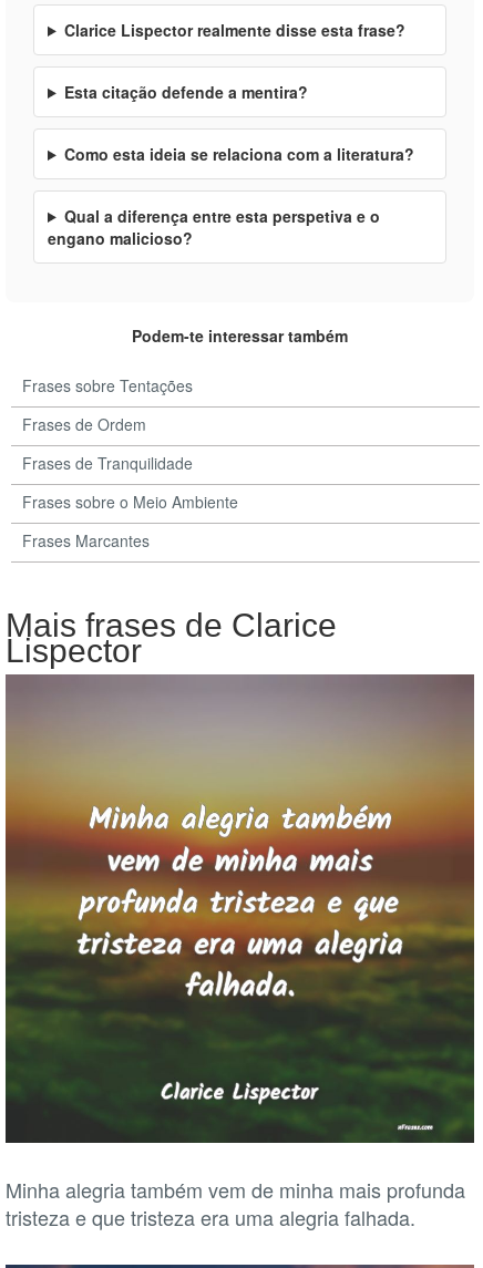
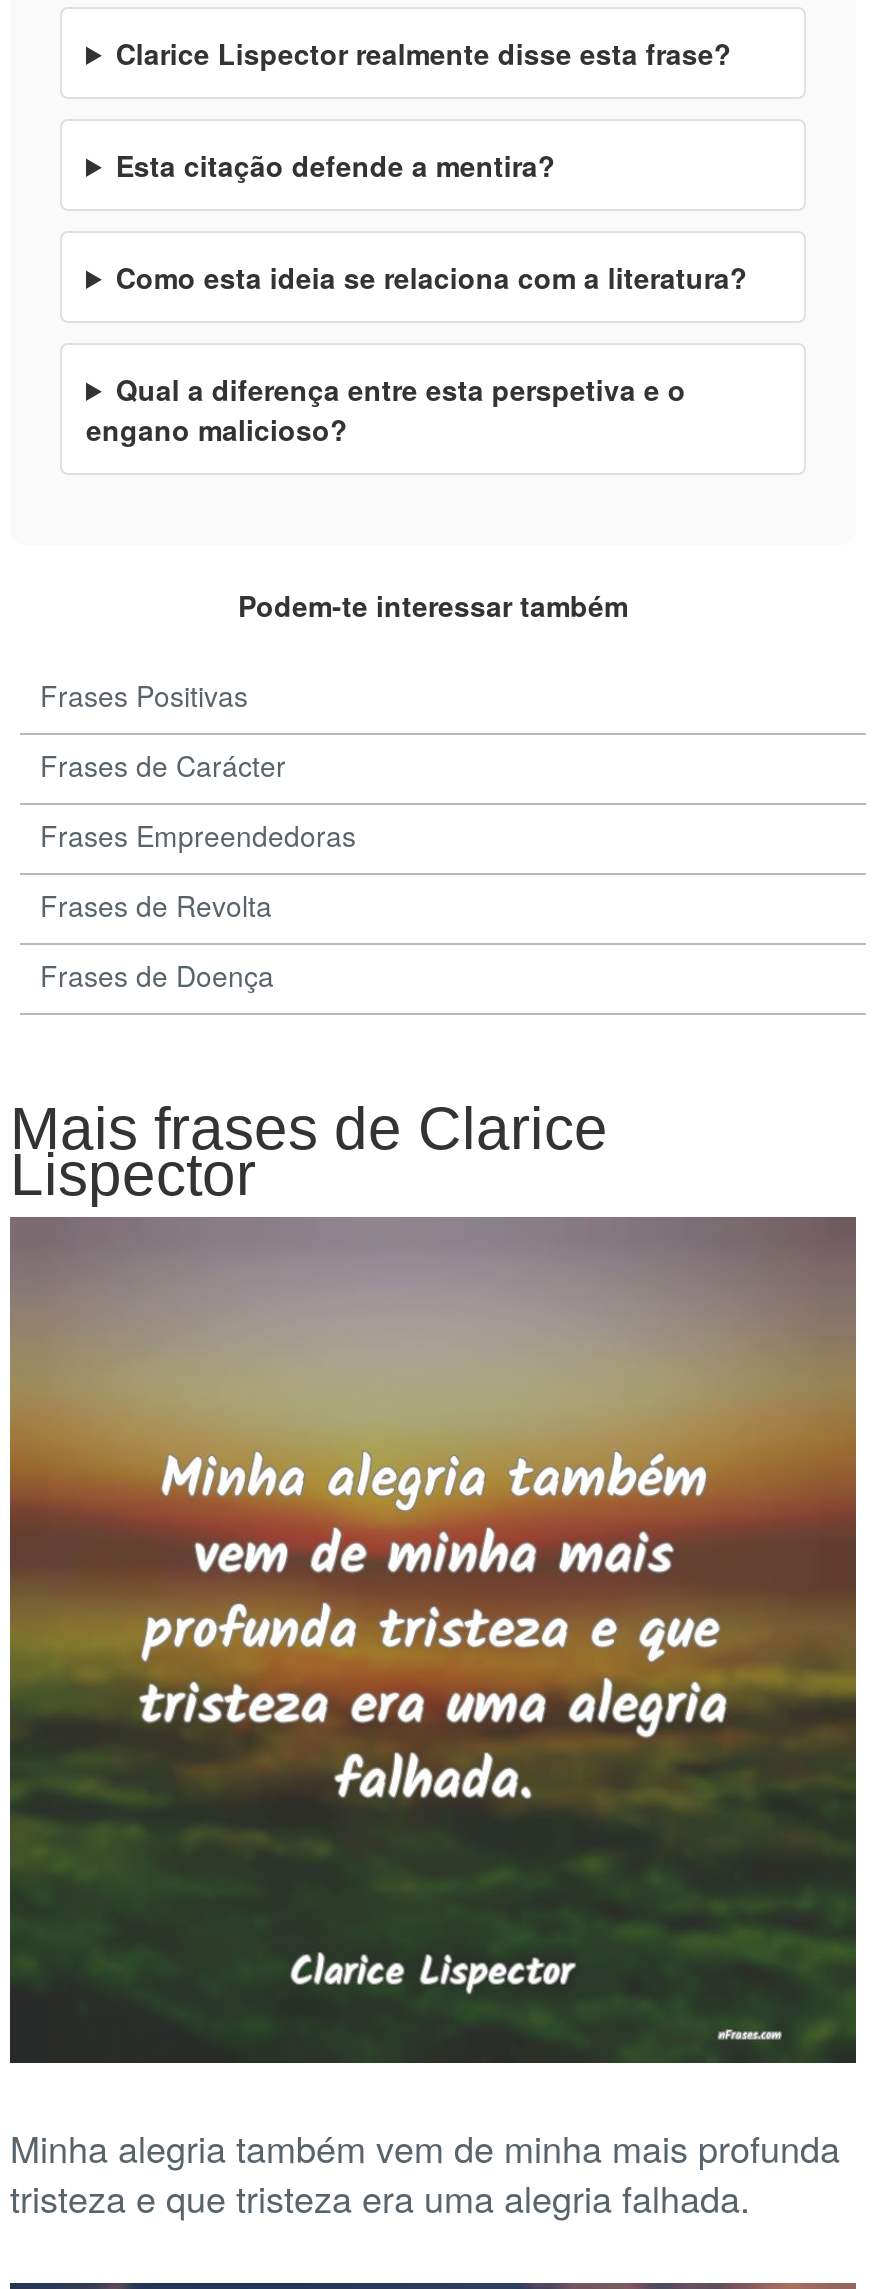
- Frases sobre Tentações
+ Frases Positivas

- Frases de Ordem
+ Frases de Carácter

- Frases de Tranquilidade
+ Frases Empreendedoras

- Frases sobre o Meio Ambiente
+ Frases de Revolta

- Frases Marcantes
+ Frases de Doença
